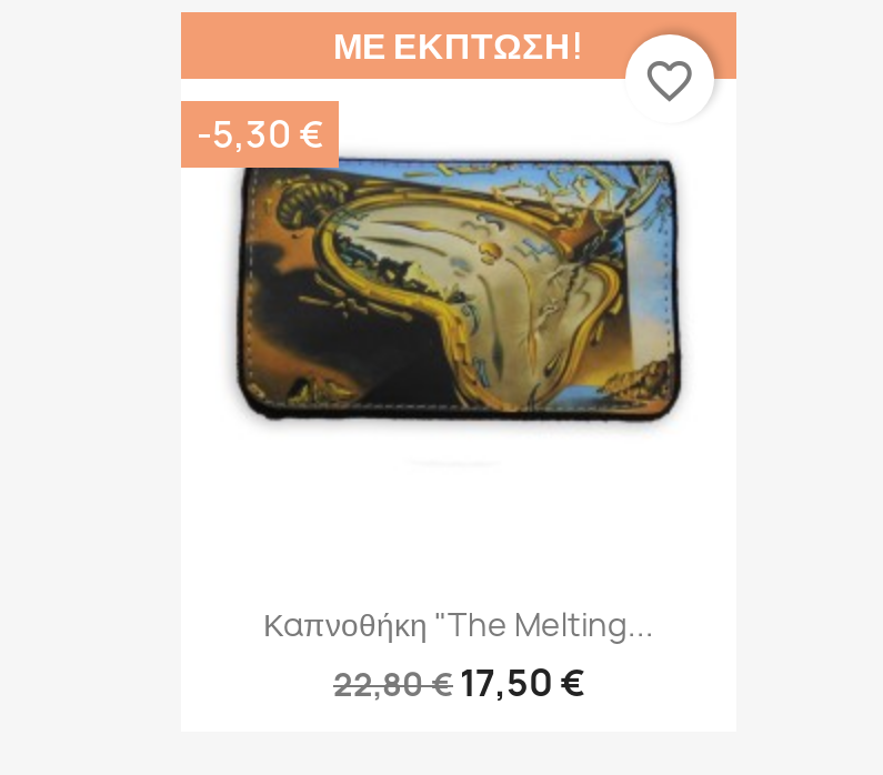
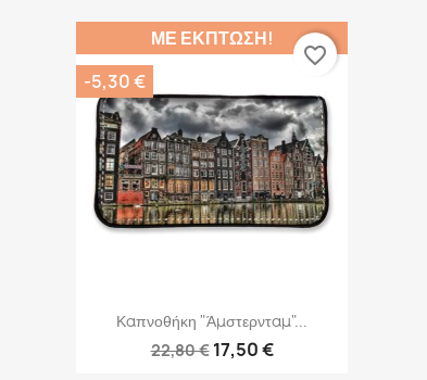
- [image]
+ [image]

- Καπνοθήκη "The Melting...
+ Καπνοθήκη "Άμστερνταμ"...
